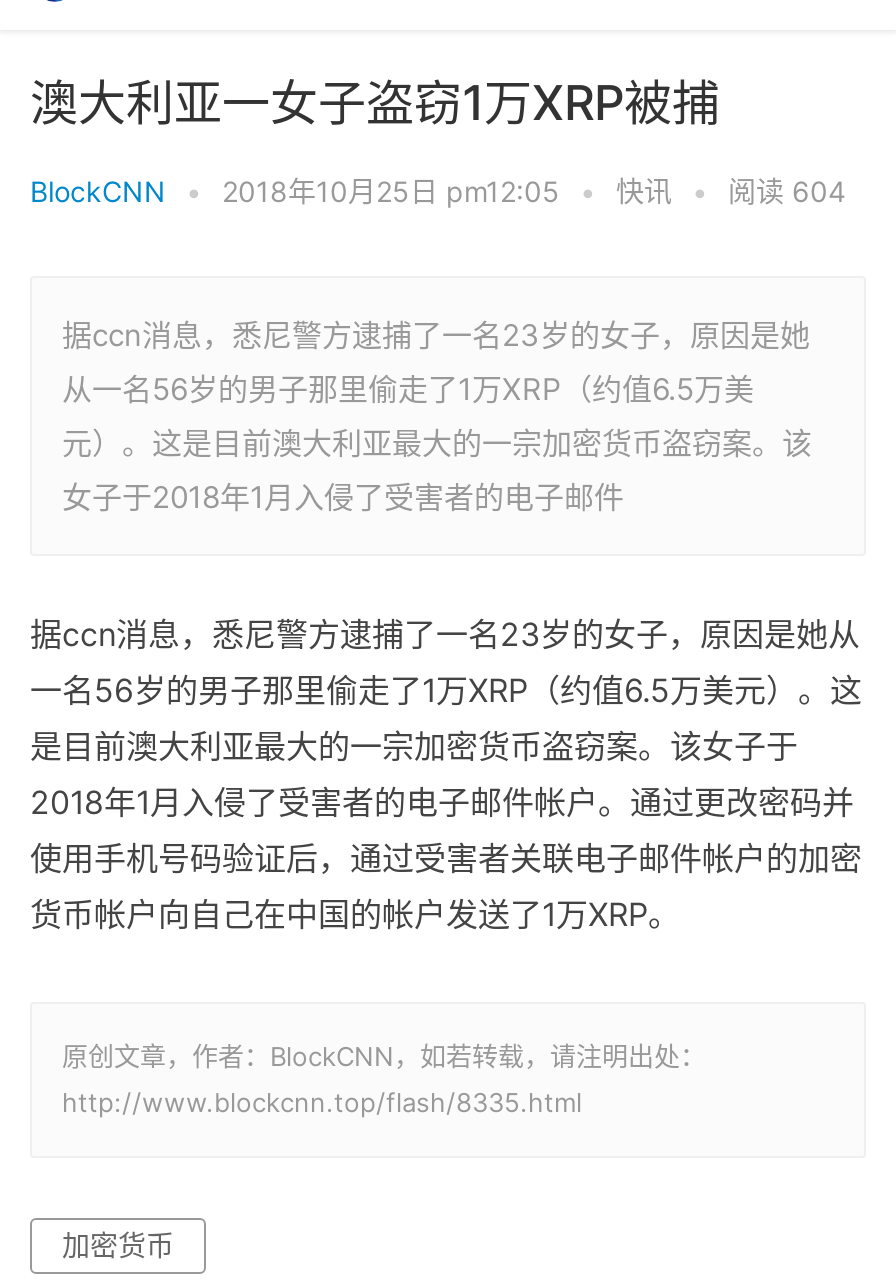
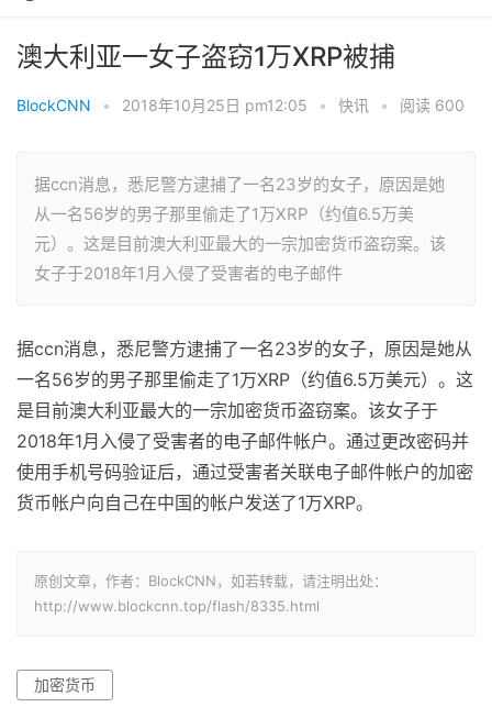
- BlockCNN • 2018年10月25日 pm12:05 • 快讯 • 阅读 604
+ BlockCNN • 2018年10月25日 pm12:05 • 快讯 • 阅读 600
